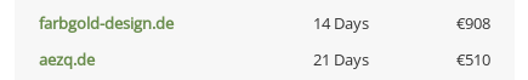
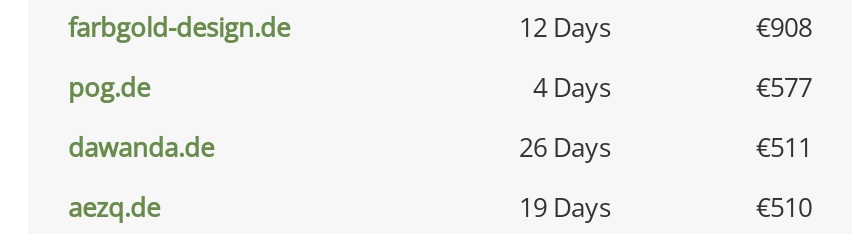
- 14 Days
+ 12 Days

+ pog.de
+ 4 Days
+ €577
+ dawanda.de
+ 26 Days
+ €511

- 21 Days
+ 19 Days
